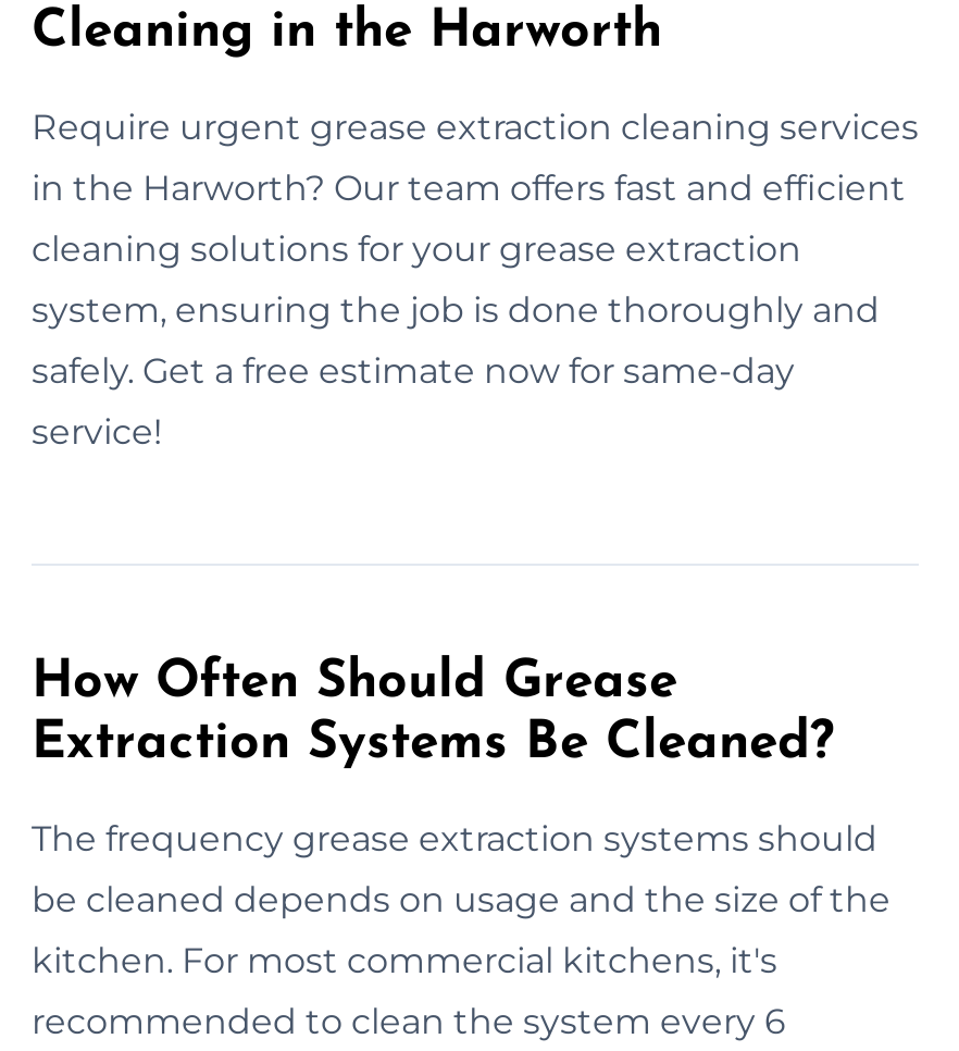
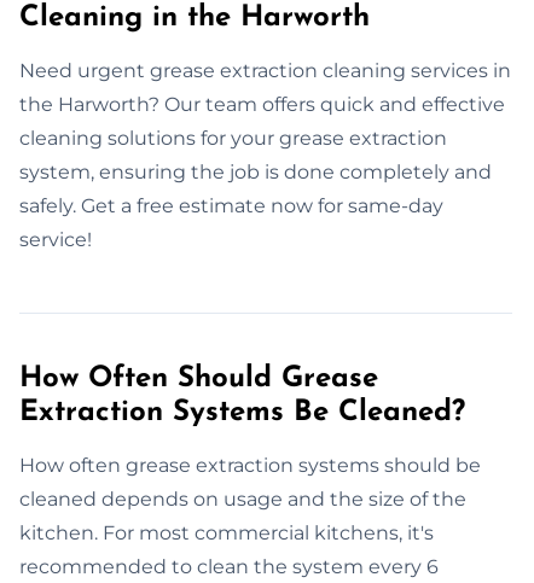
- Require urgent grease extraction cleaning services
+ Need urgent grease extraction cleaning services in

- in the Harworth? Our team offers fast and efficient
+ the Harworth? Our team offers quick and effective

- system, ensuring the job is done thoroughly and
+ system, ensuring the job is done completely and

- The frequency grease extraction systems should
+ How often grease extraction systems should be

- be cleaned depends on usage and the size of the
+ cleaned depends on usage and the size of the
